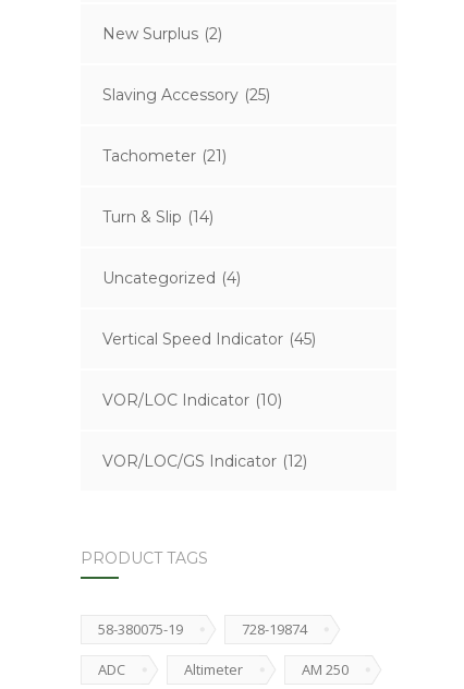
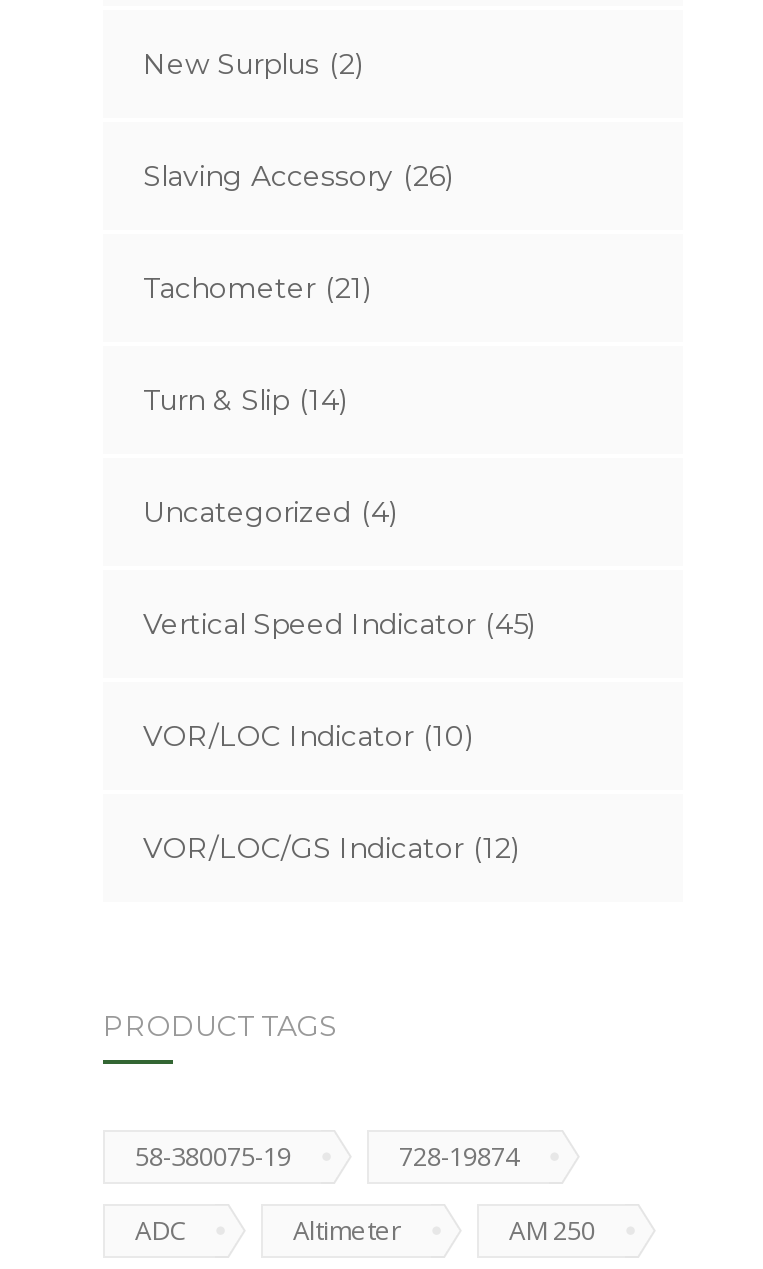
- Slaving Accessory (25)
+ Slaving Accessory (26)
